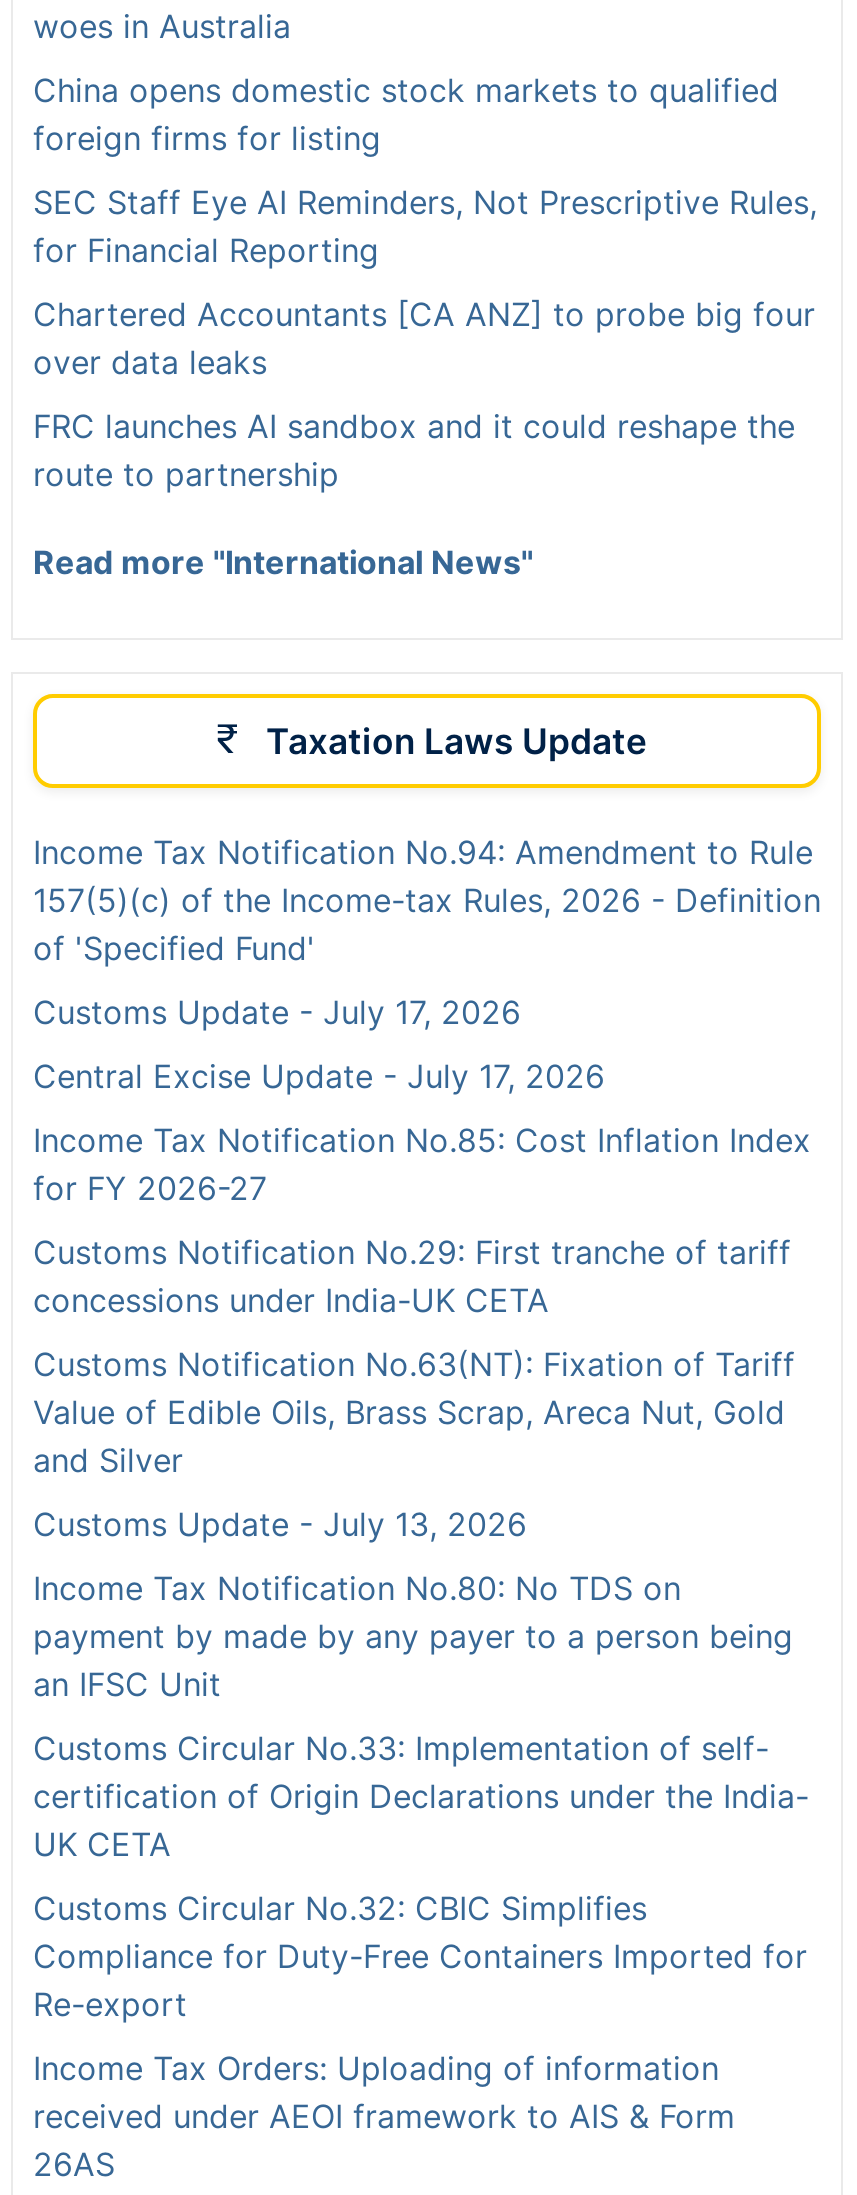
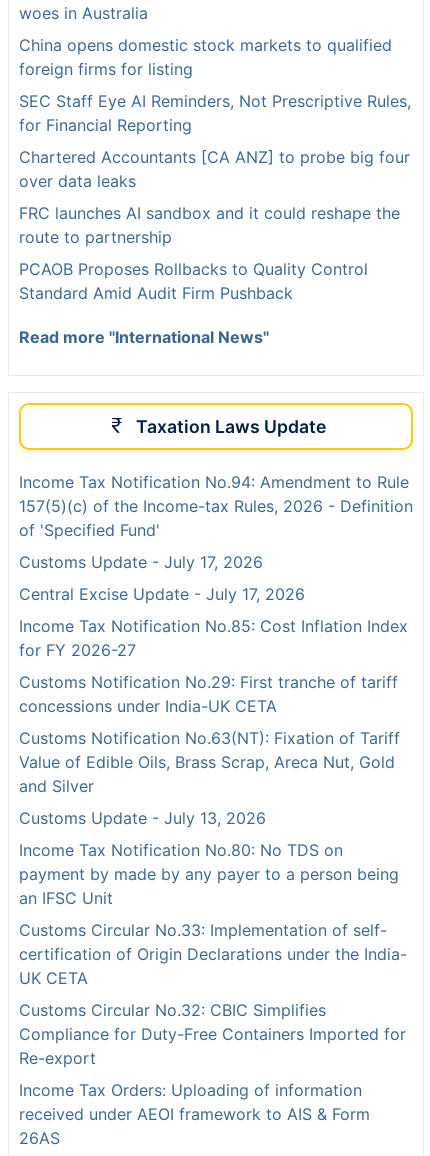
+ PCAOB Proposes Rollbacks to Quality Control
+ Standard Amid Audit Firm Pushback
